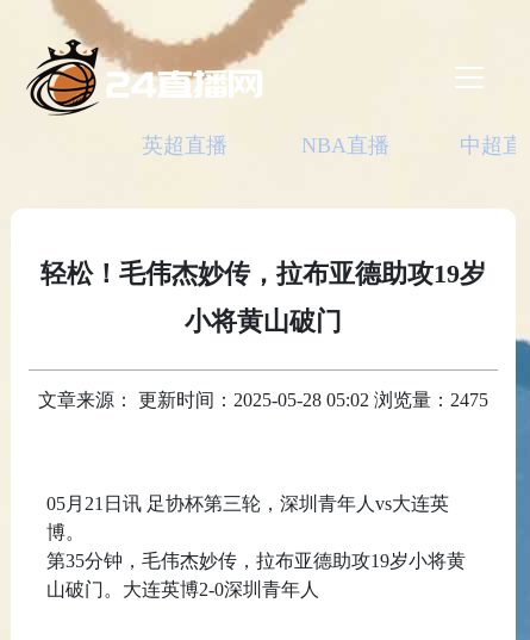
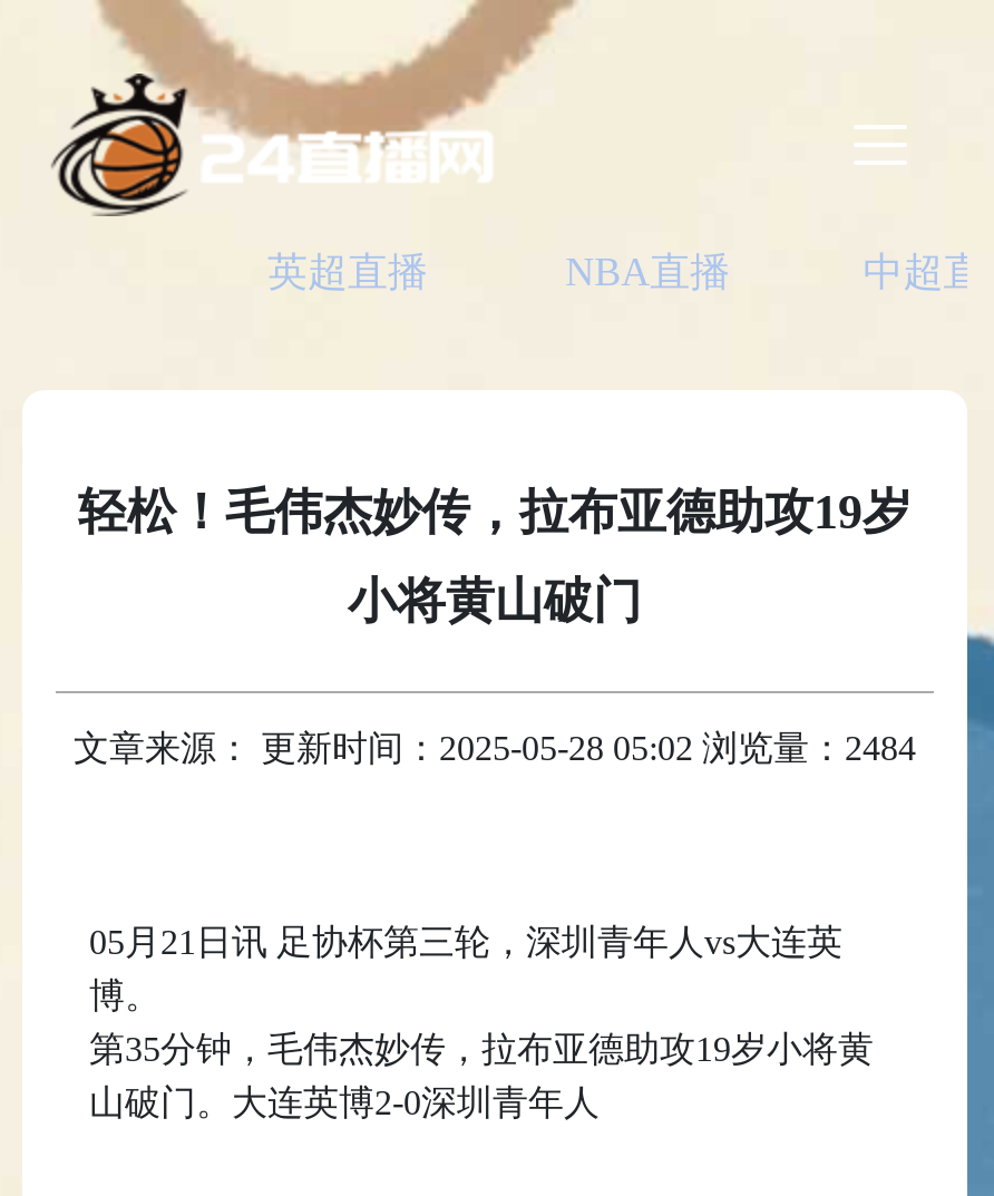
- 文章来源： 更新时间：2025-05-28 05:02 浏览量：2475
+ 文章来源： 更新时间：2025-05-28 05:02 浏览量：2484
